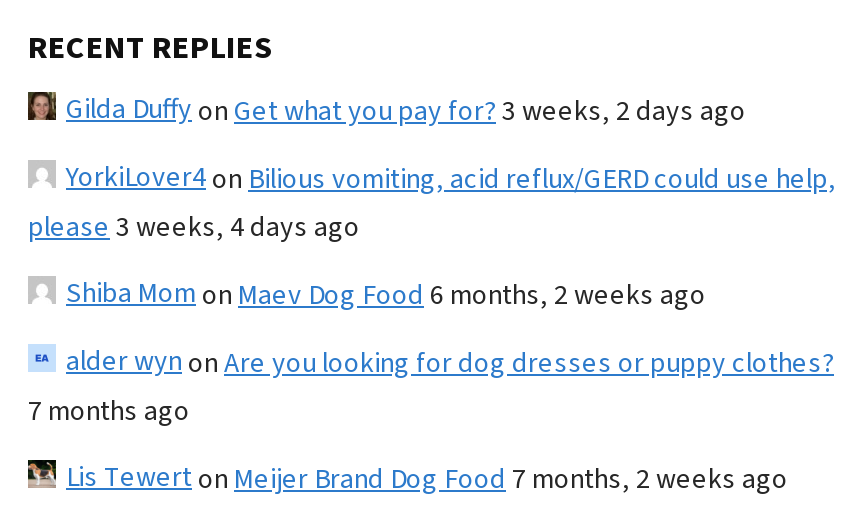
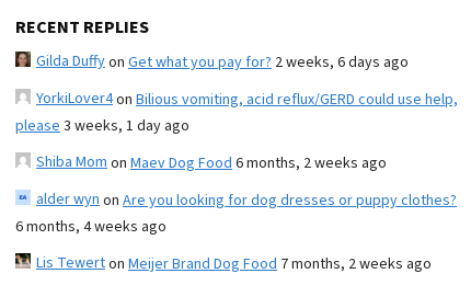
- Gilda Duffyon Get what you pay for? 3 weeks, 2 days ago
+ Gilda Duffyon Get what you pay for? 2 weeks, 6 days ago

- please 3 weeks, 4 days ago
+ please 3 weeks, 1 day ago

- 7 months ago
+ 6 months, 4 weeks ago
